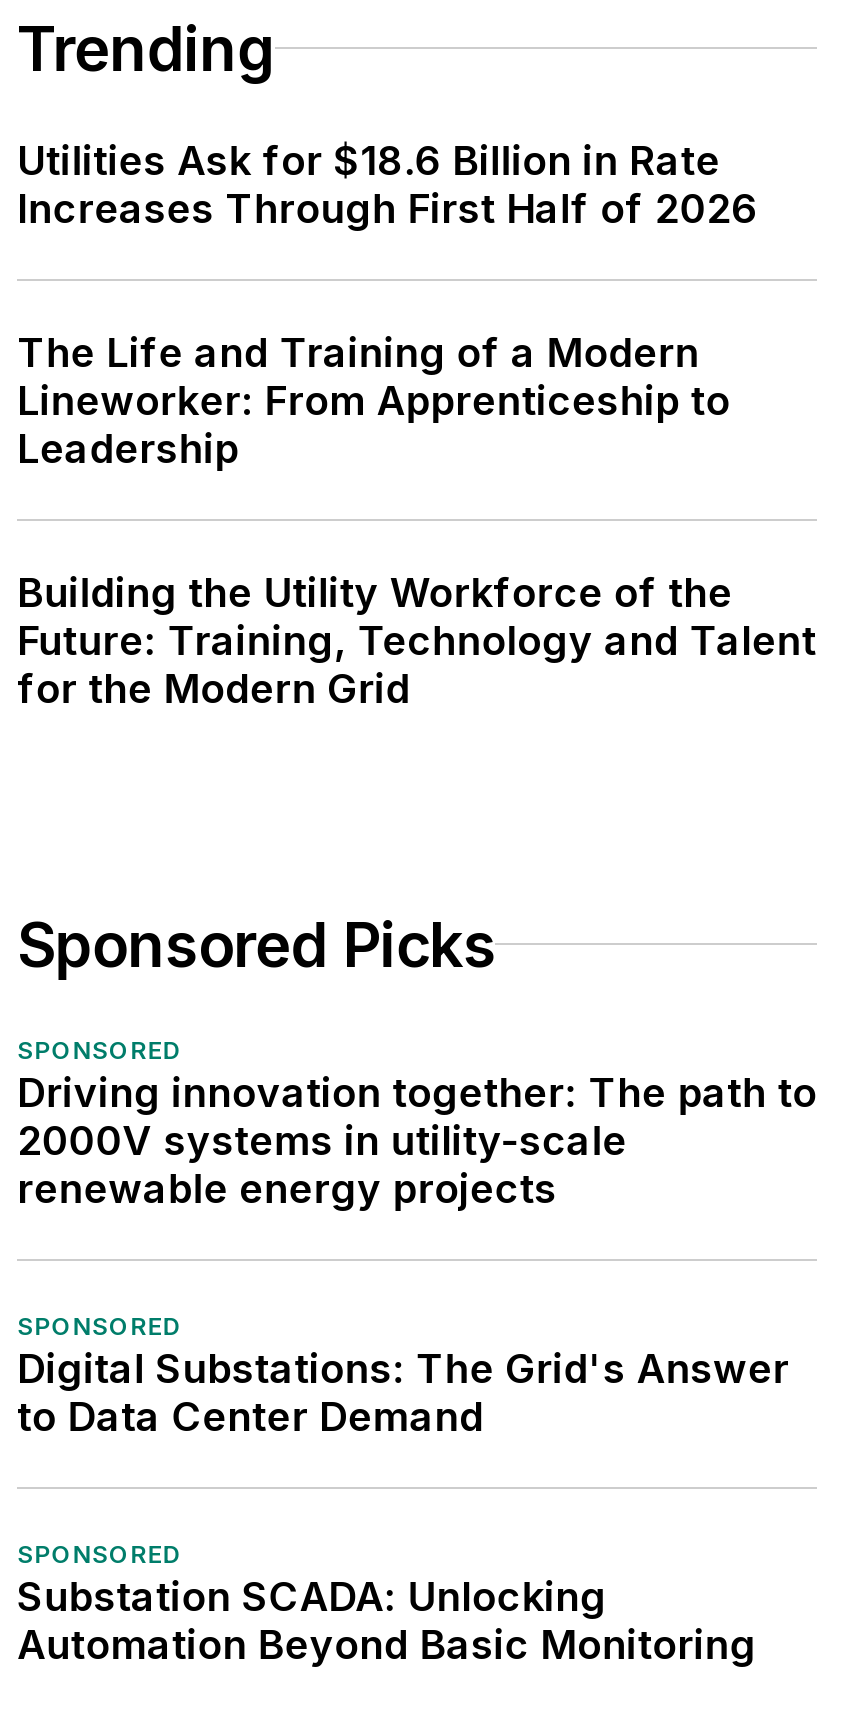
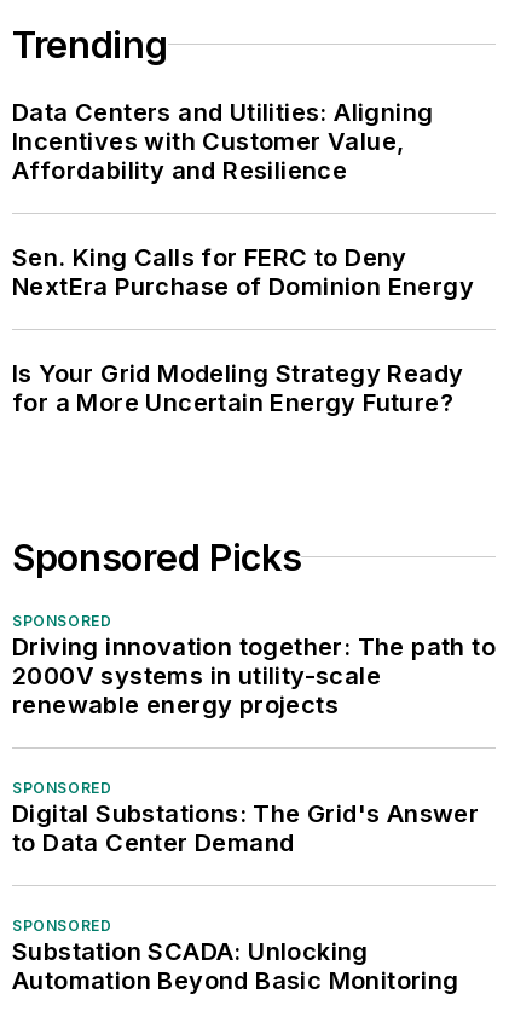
- Utilities Ask for $18.6 Billion in Rate
- Increases Through First Half of 2026
+ Data Centers and Utilities: Aligning
+ Incentives with Customer Value,
+ Affordability and Resilience

- The Life and Training of a Modern
- Lineworker: From Apprenticeship to
- Leadership
+ Sen. King Calls for FERC to Deny
+ NextEra Purchase of Dominion Energy

- Building the Utility Workforce of the
- Future: Training, Technology and Talent
- for the Modern Grid
+ Is Your Grid Modeling Strategy Ready
+ for a More Uncertain Energy Future?
